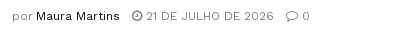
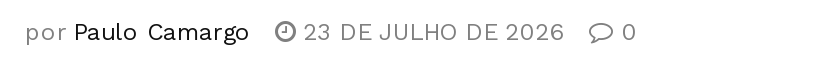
- por Maura Martins
- 21 DE JULHO DE 2026
+ por Paulo Camargo
+ 23 DE JULHO DE 2026
